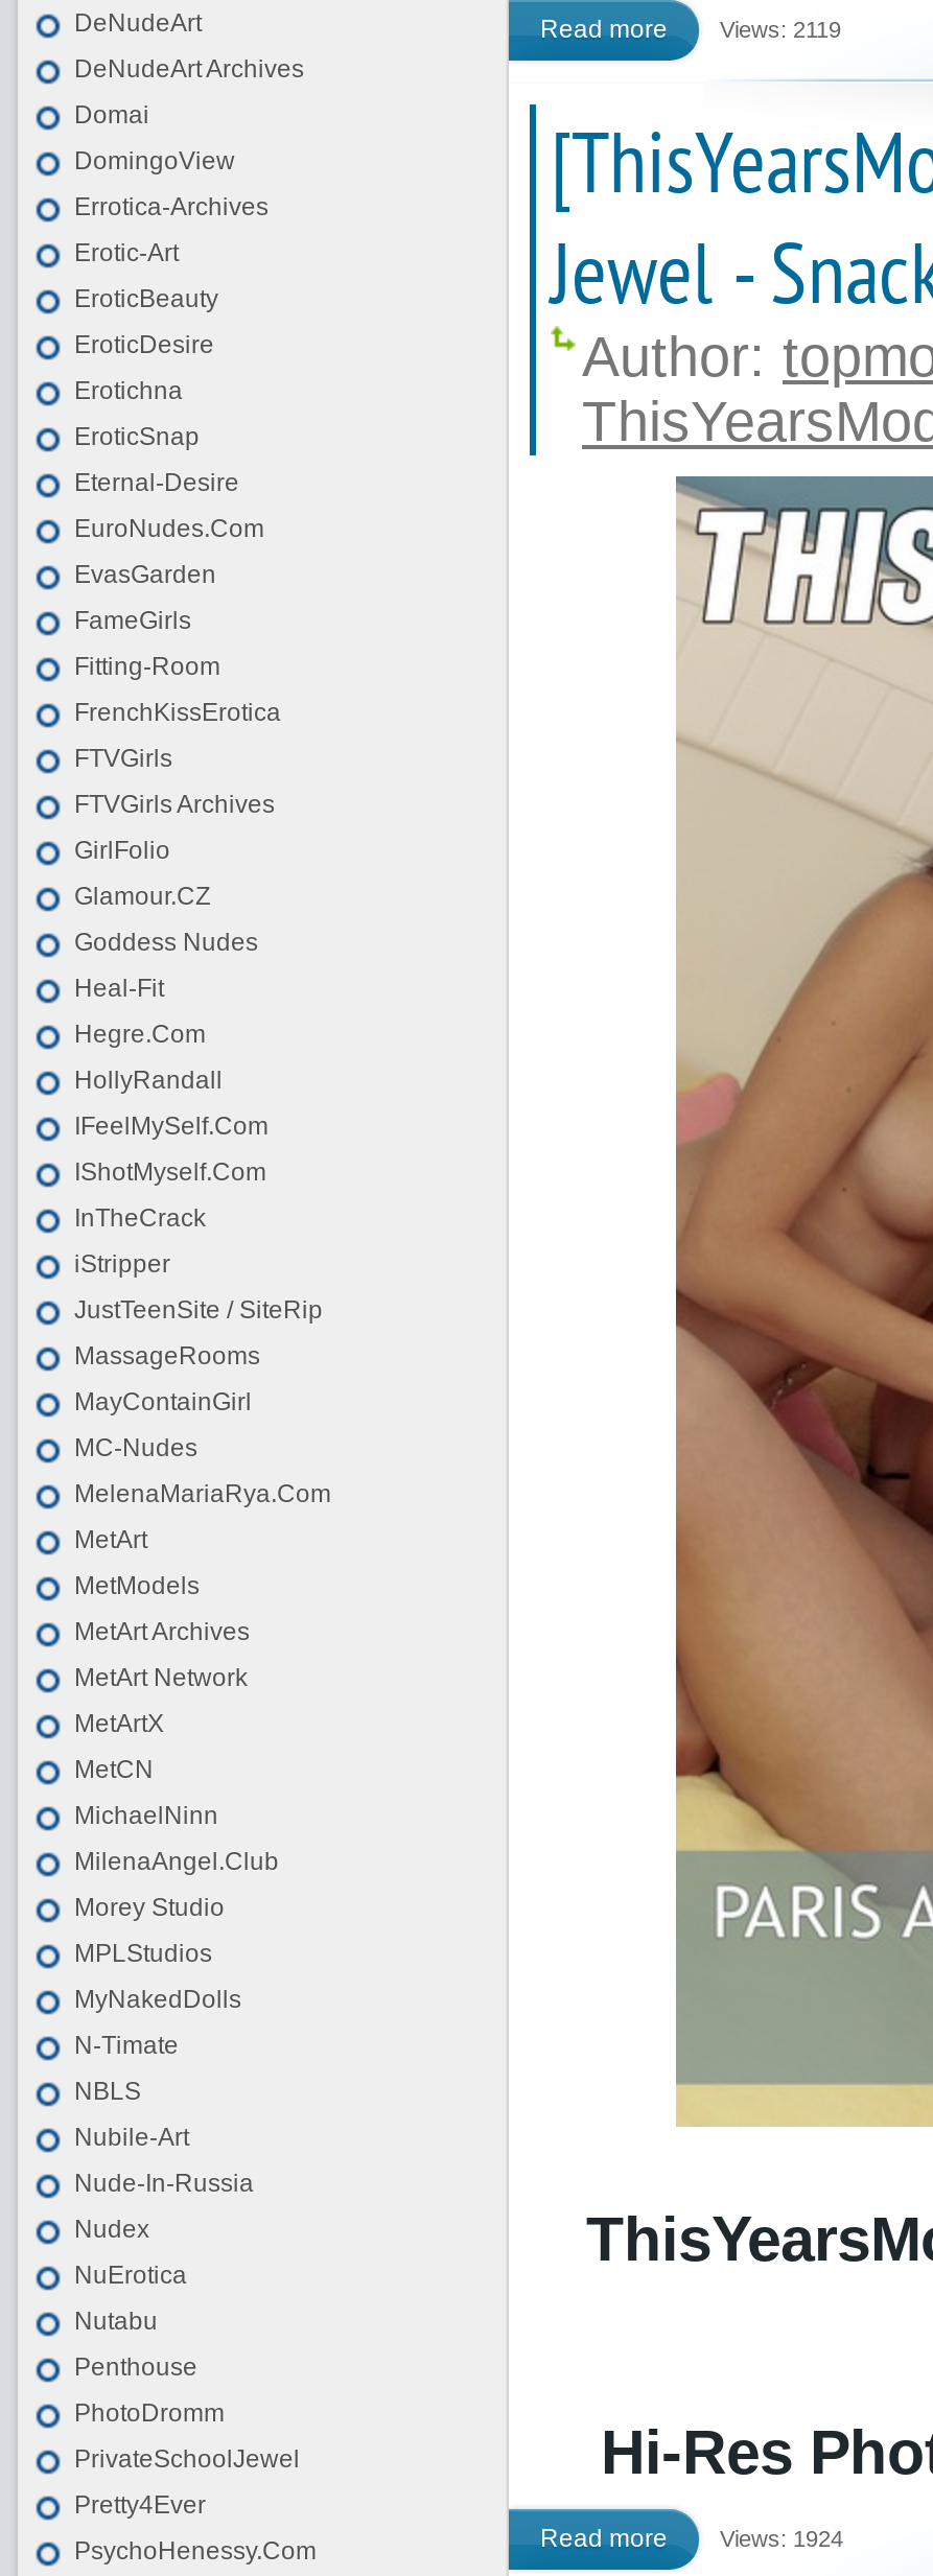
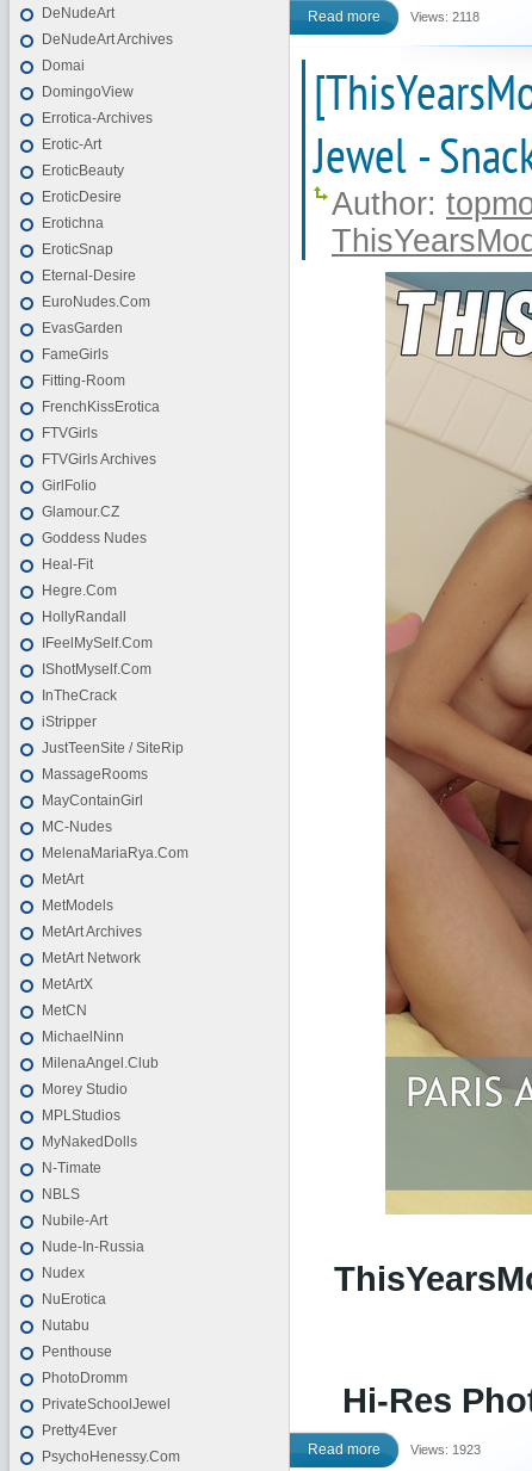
- Views: 2119
+ Views: 2118

- Views: 1924
+ Views: 1923
